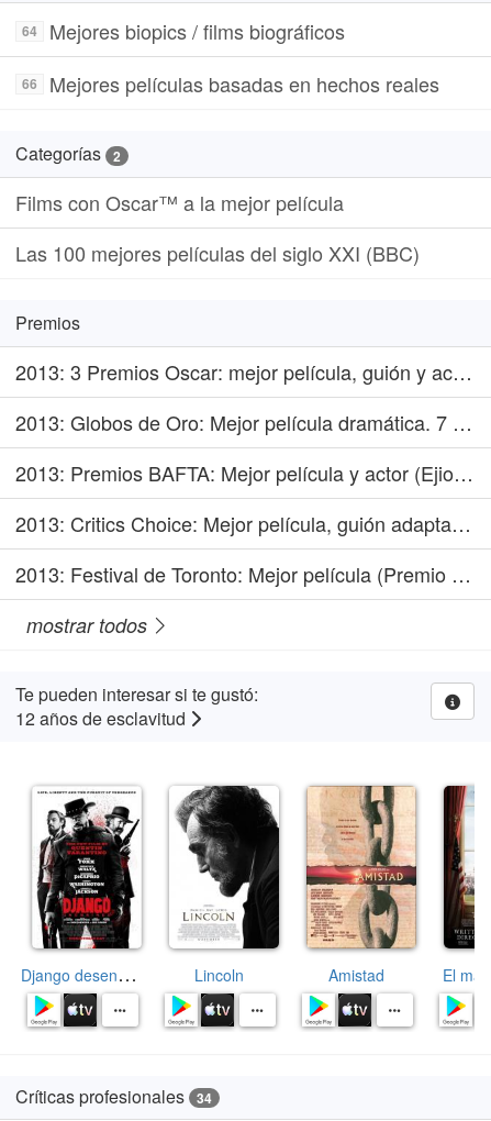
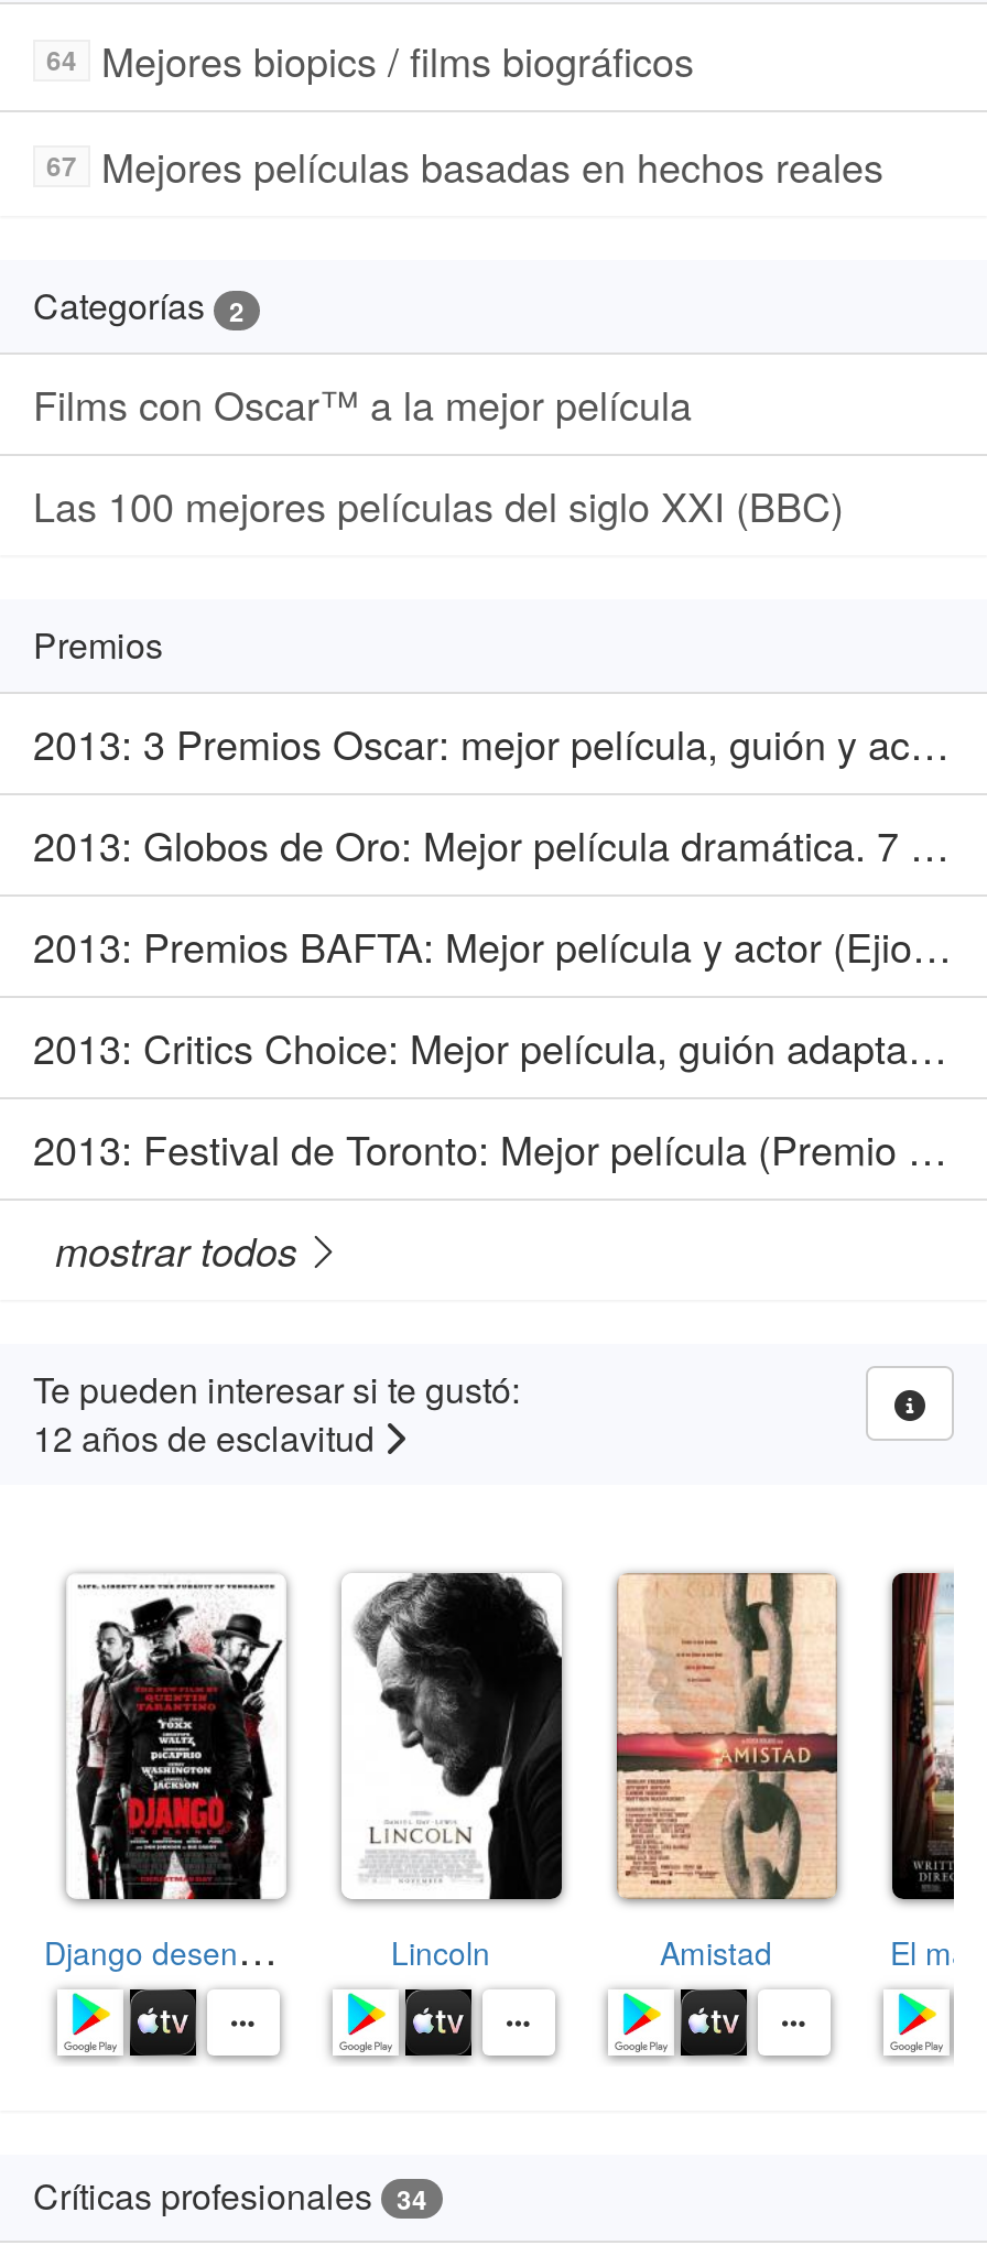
- 66 Mejores películas basadas en hechos reales
+ 67 Mejores películas basadas en hechos reales
